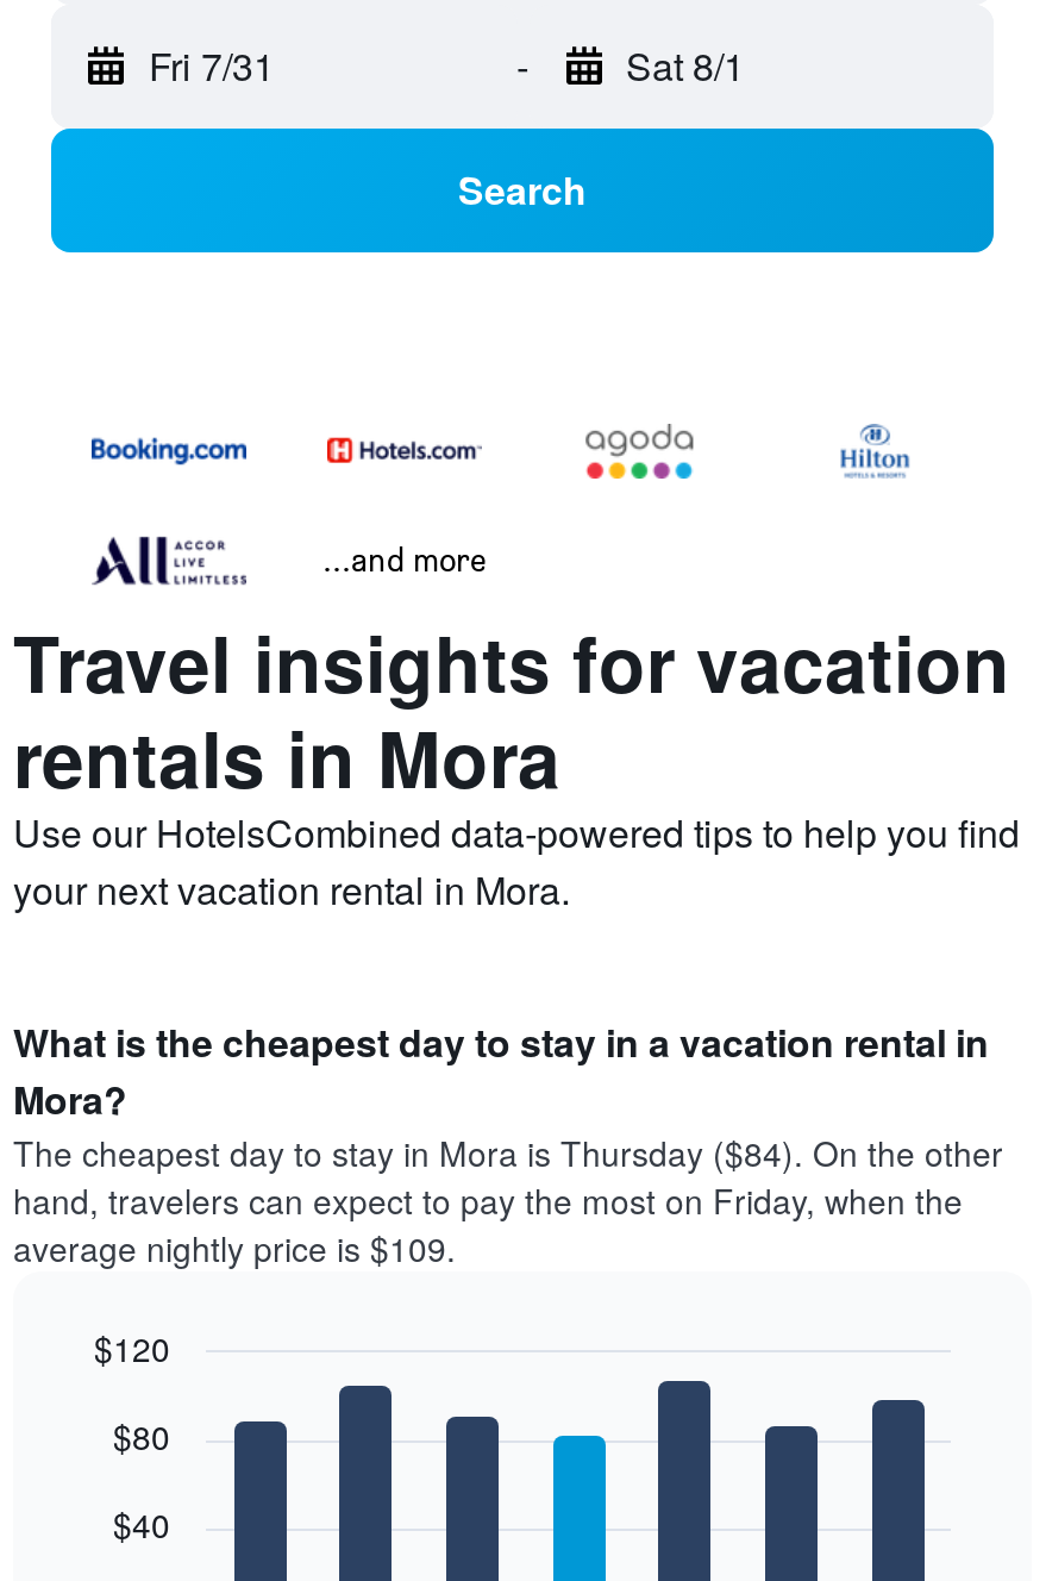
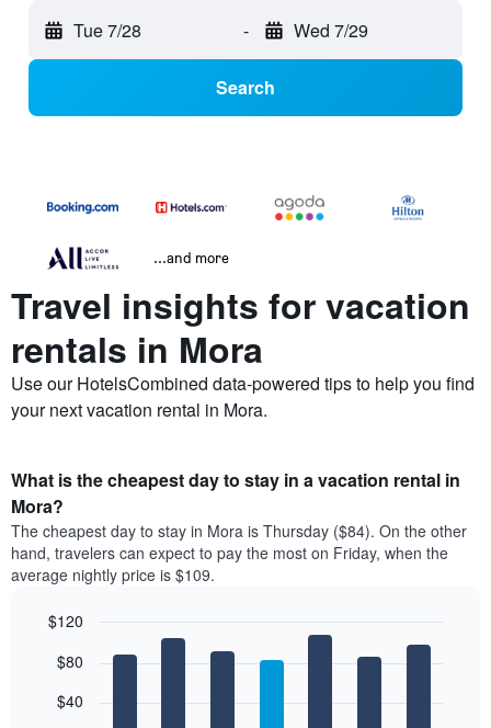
- Fri 7/31
+ Tue 7/28

- Sat 8/1
+ Wed 7/29
